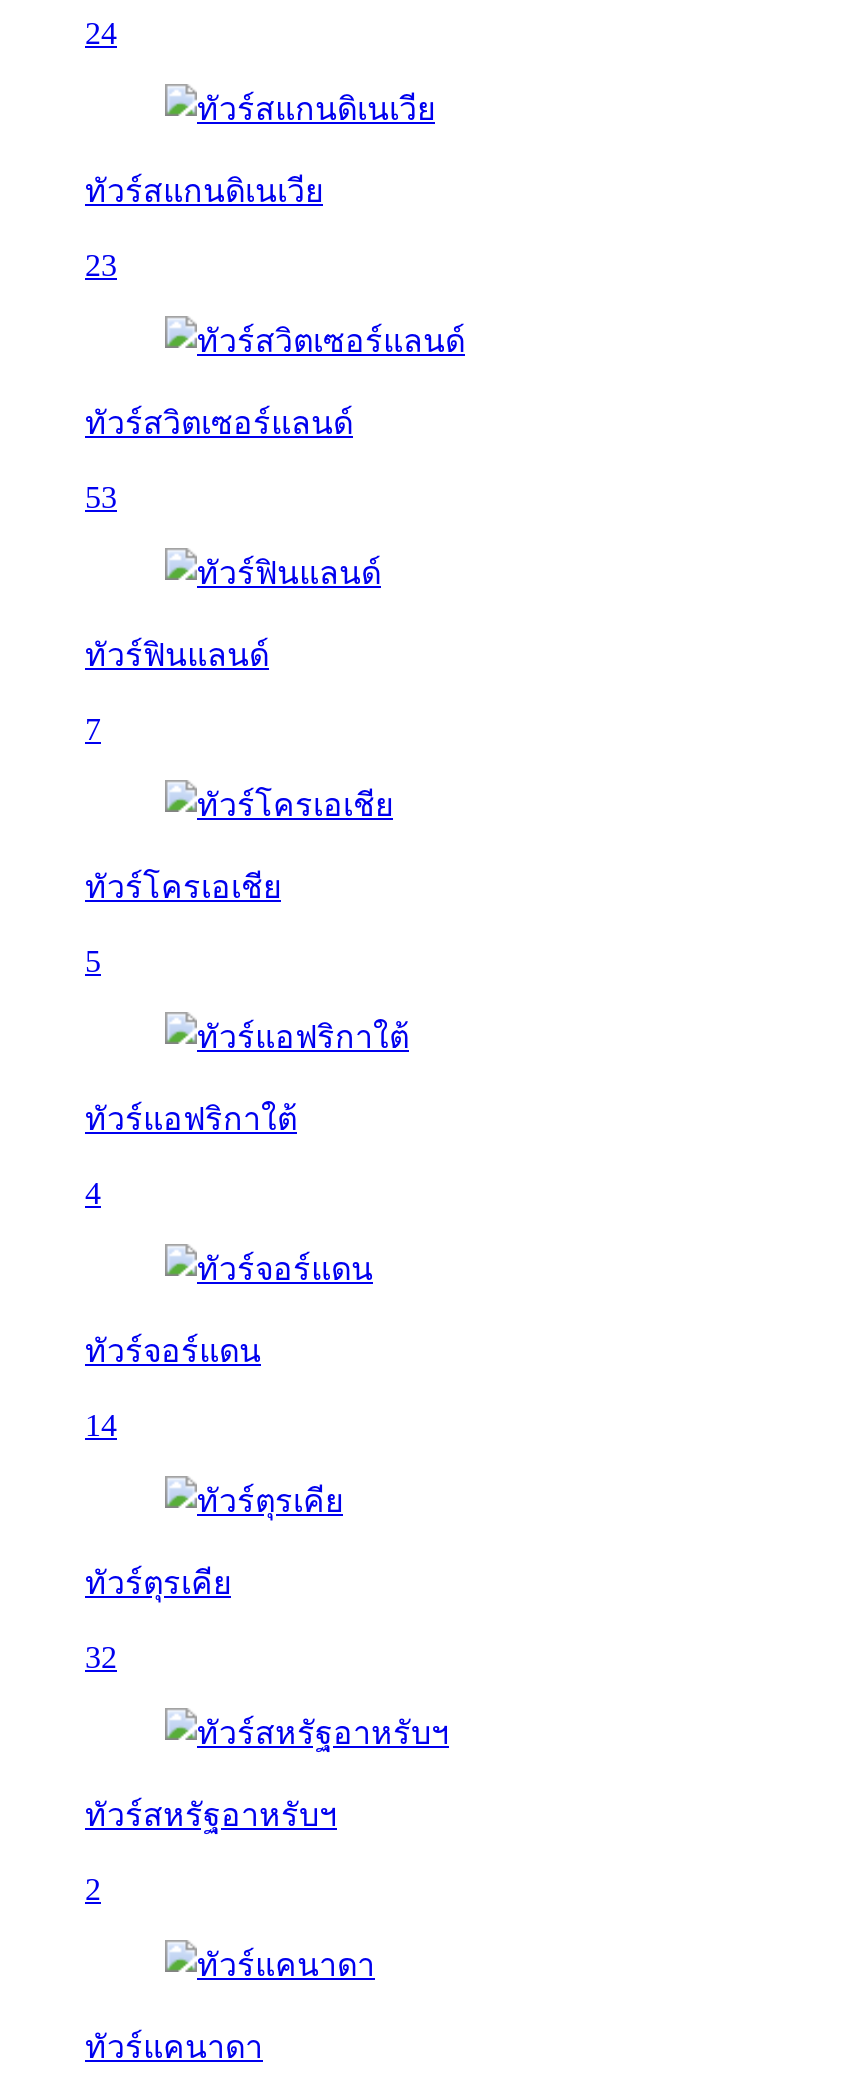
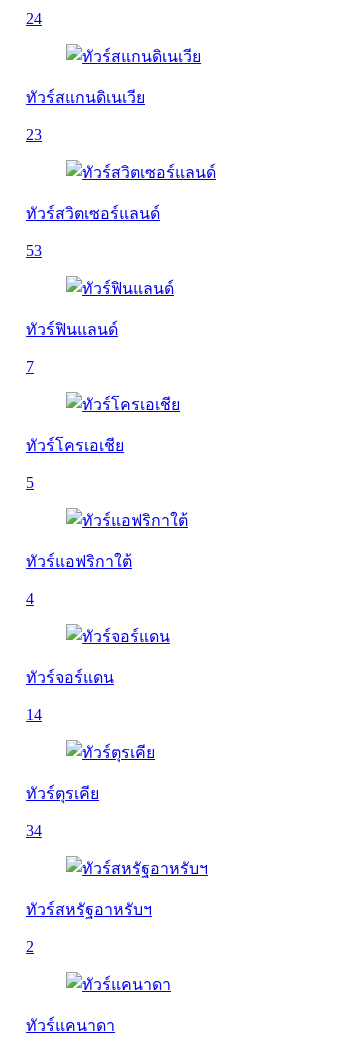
- 32
+ 34
